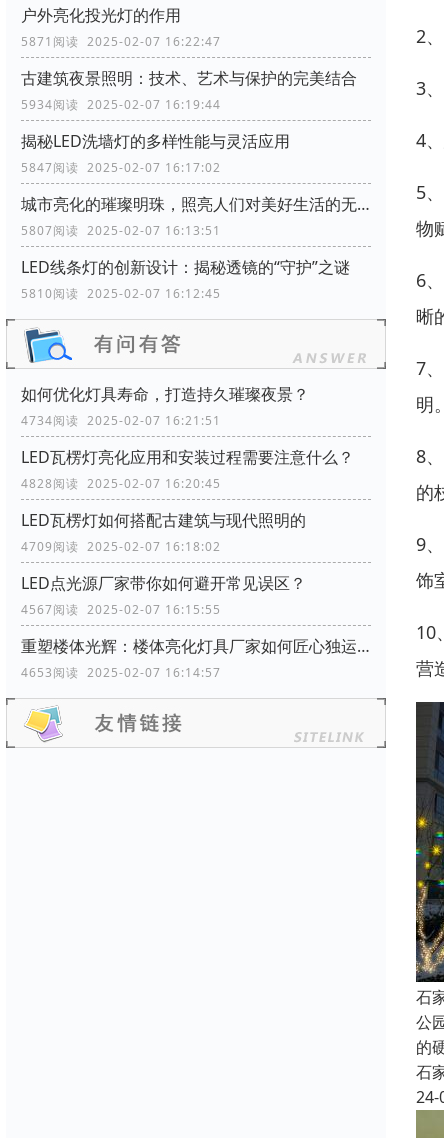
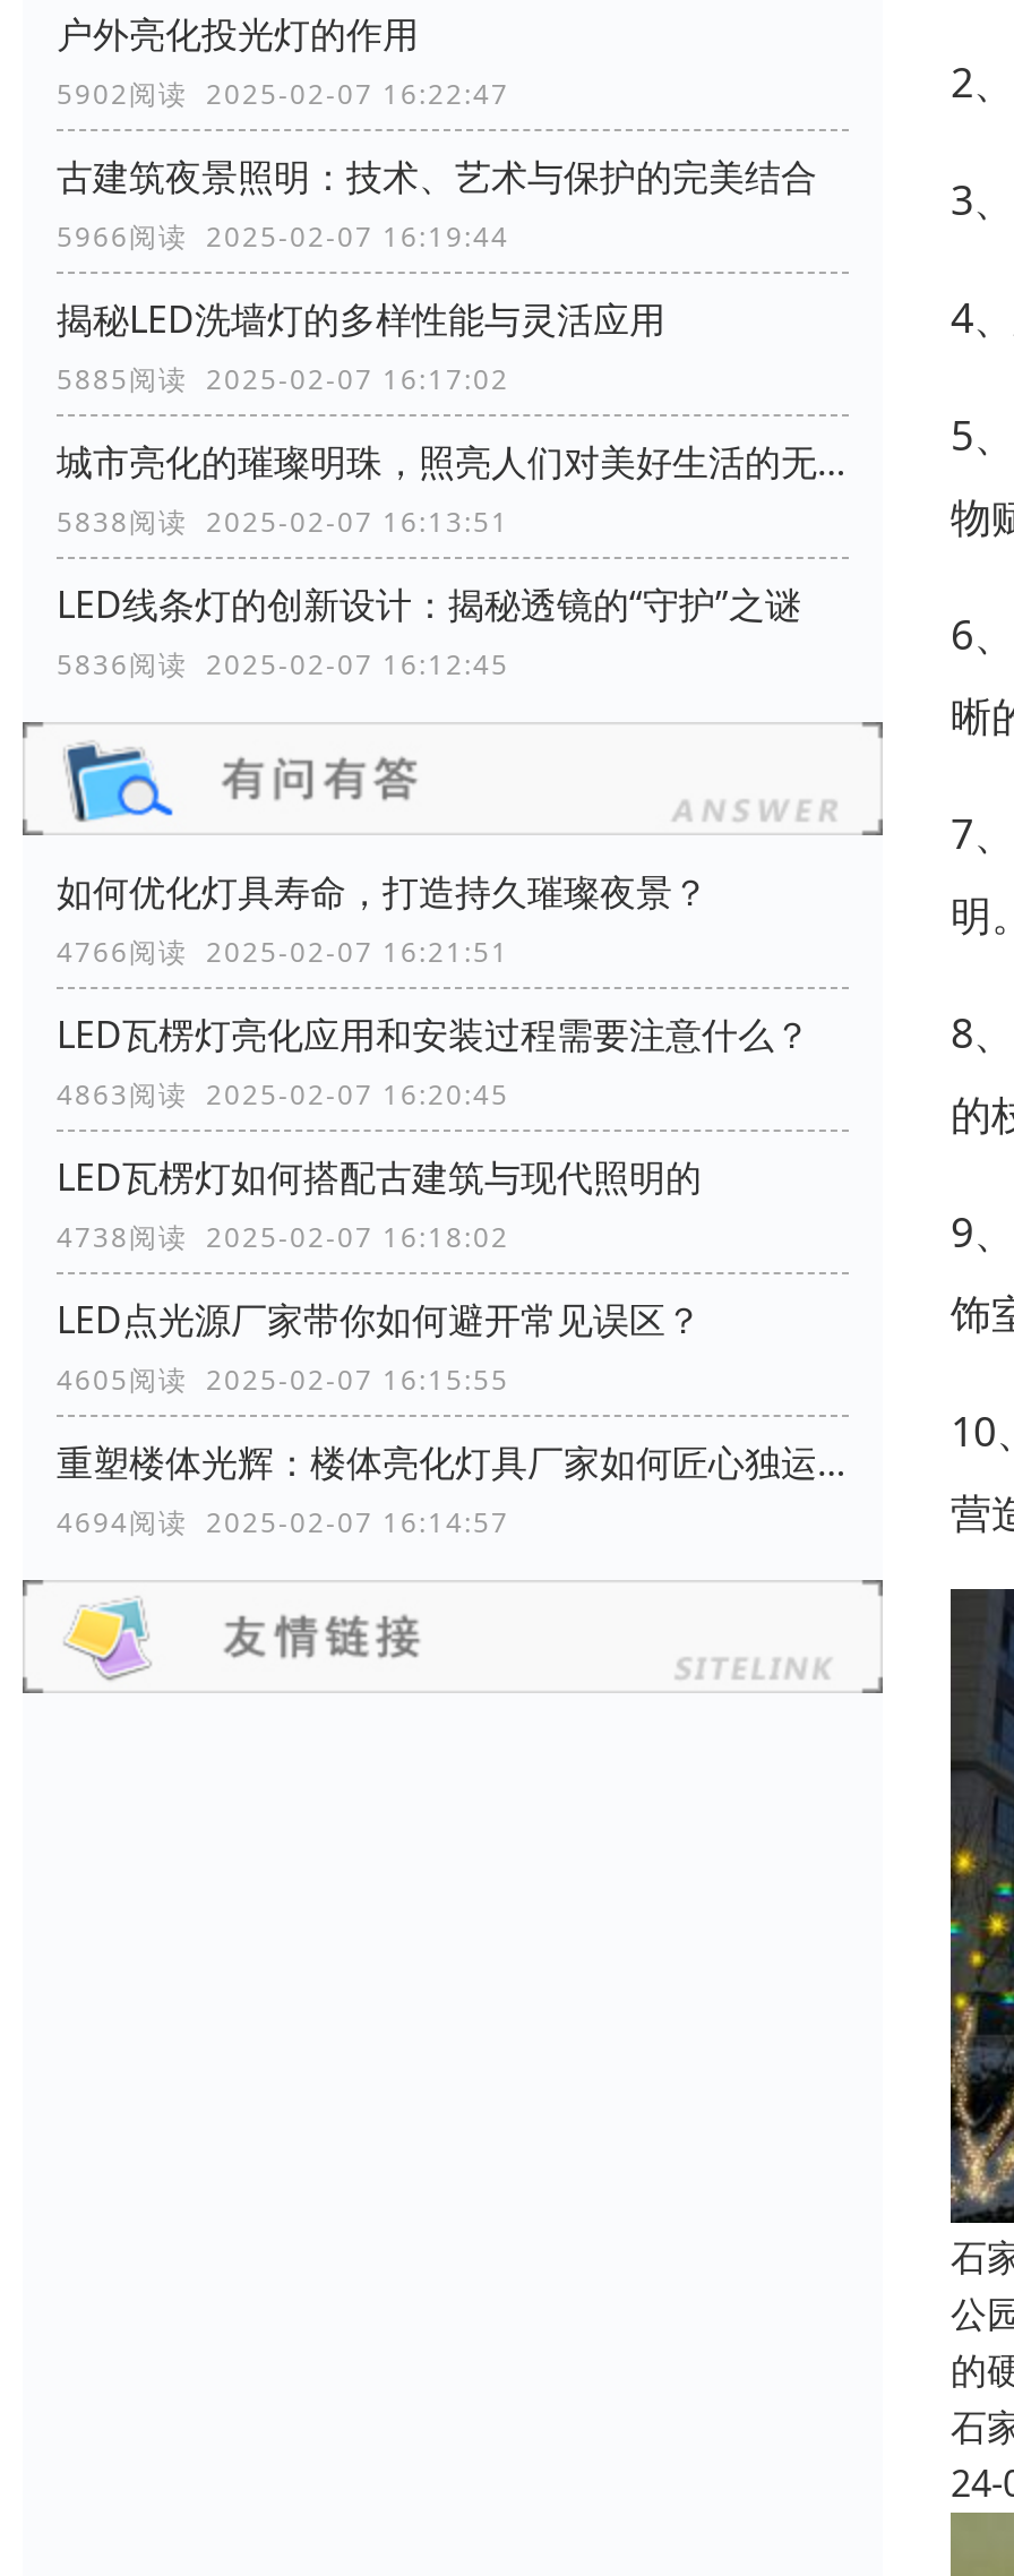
- 5871阅读 2025-02-07 16:22:47
+ 5902阅读 2025-02-07 16:22:47

- 5934阅读 2025-02-07 16:19:44
+ 5966阅读 2025-02-07 16:19:44

- 5847阅读 2025-02-07 16:17:02
+ 5885阅读 2025-02-07 16:17:02

- 5807阅读 2025-02-07 16:13:51
+ 5838阅读 2025-02-07 16:13:51

- 5810阅读 2025-02-07 16:12:45
+ 5836阅读 2025-02-07 16:12:45

- 4734阅读 2025-02-07 16:21:51
+ 4766阅读 2025-02-07 16:21:51

- 4828阅读 2025-02-07 16:20:45
+ 4863阅读 2025-02-07 16:20:45

- 4709阅读 2025-02-07 16:18:02
+ 4738阅读 2025-02-07 16:18:02

- 4567阅读 2025-02-07 16:15:55
+ 4605阅读 2025-02-07 16:15:55

- 4653阅读 2025-02-07 16:14:57
+ 4694阅读 2025-02-07 16:14:57
